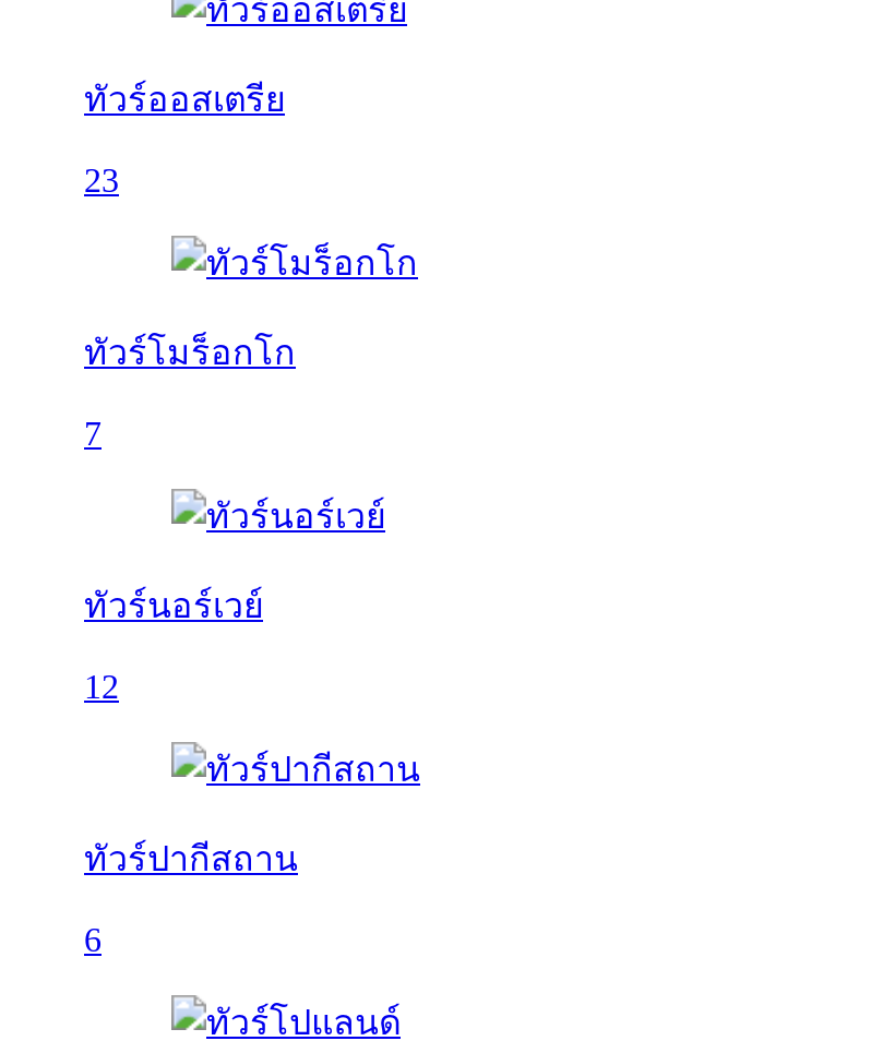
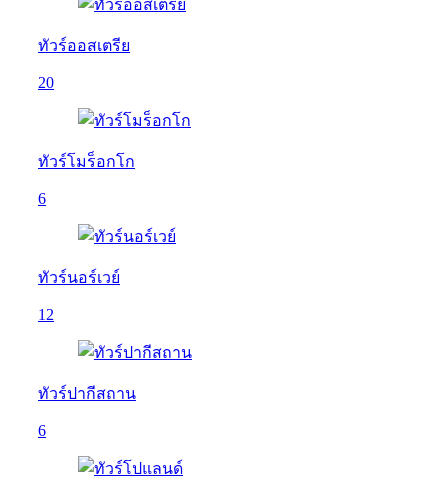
- 23
+ 20

- 7
+ 6
